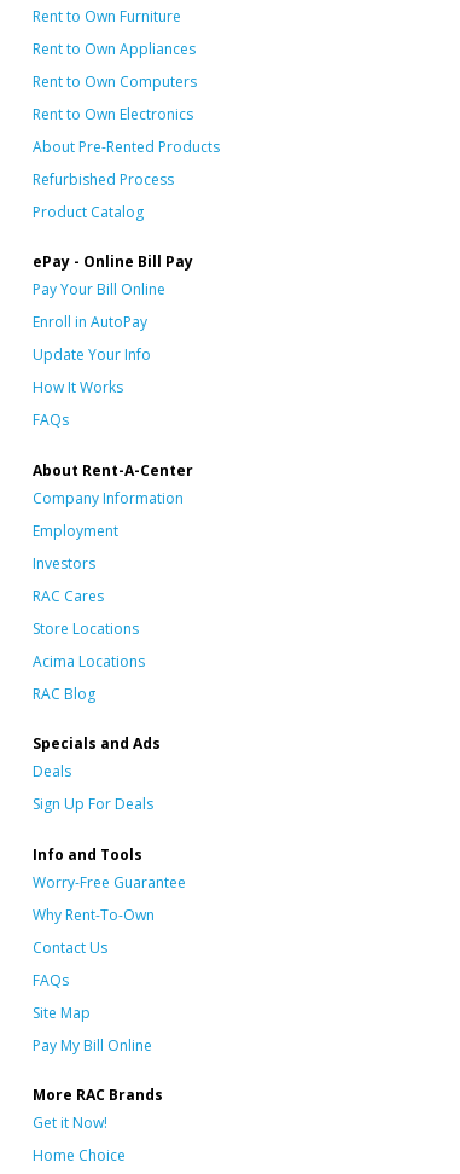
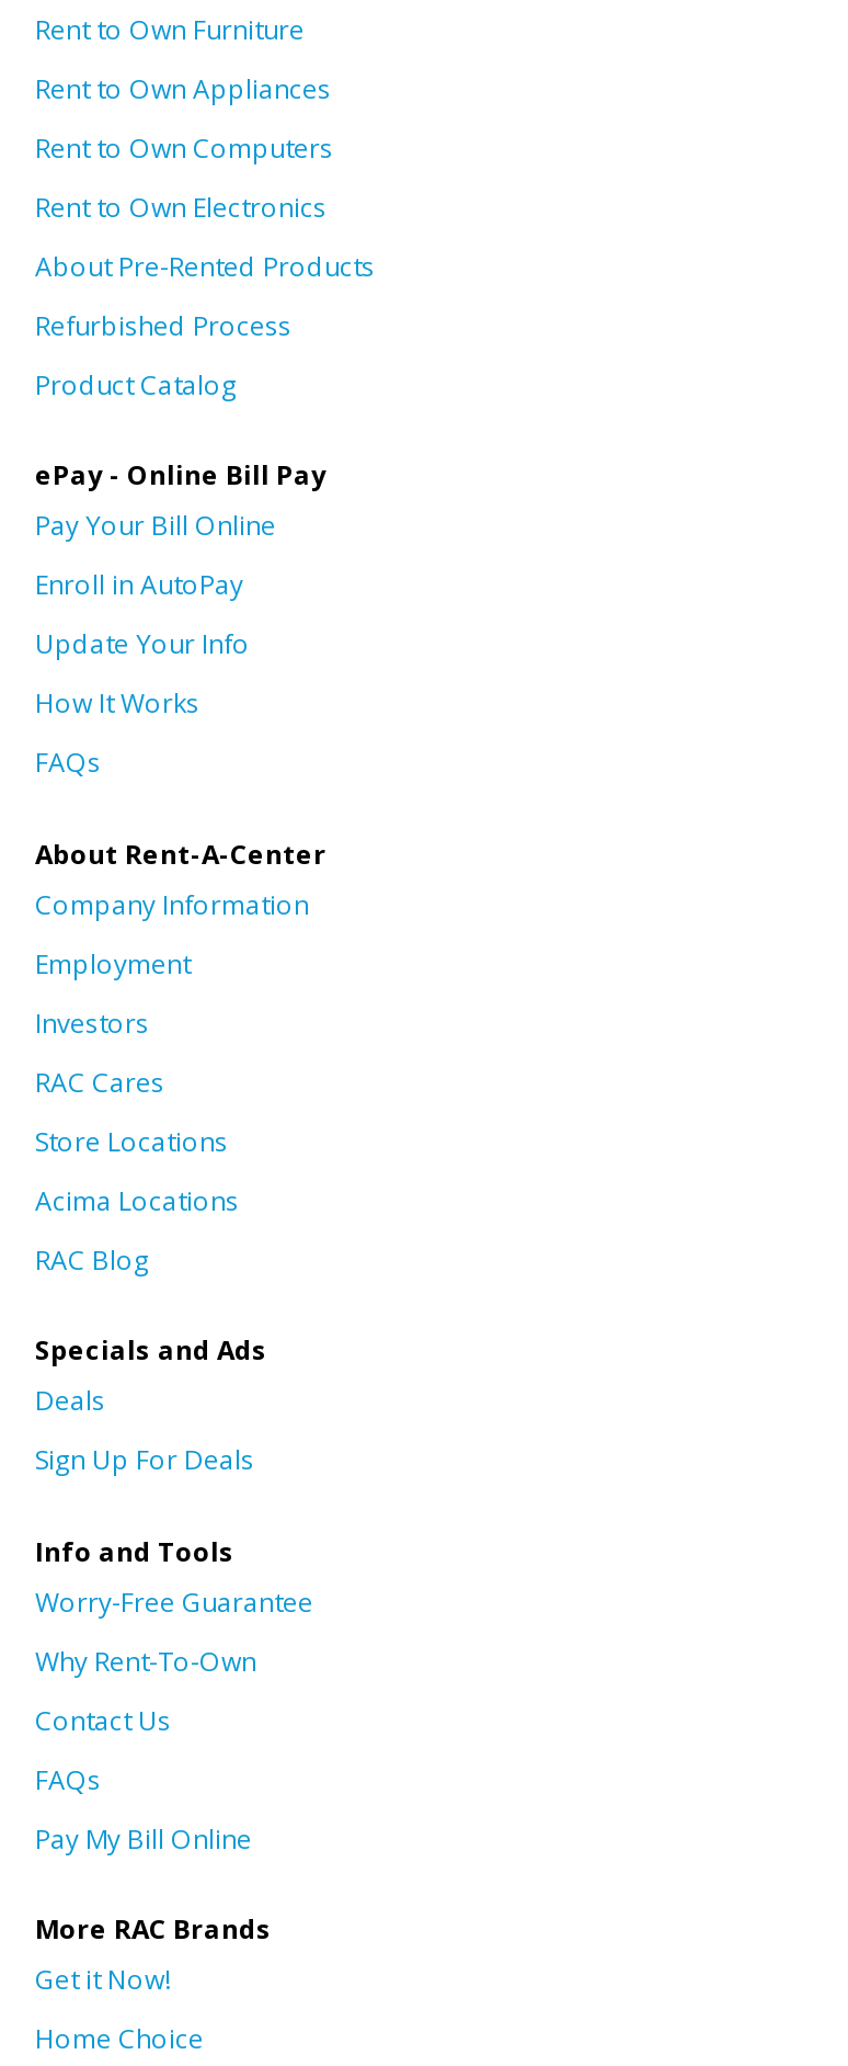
- Site Map
